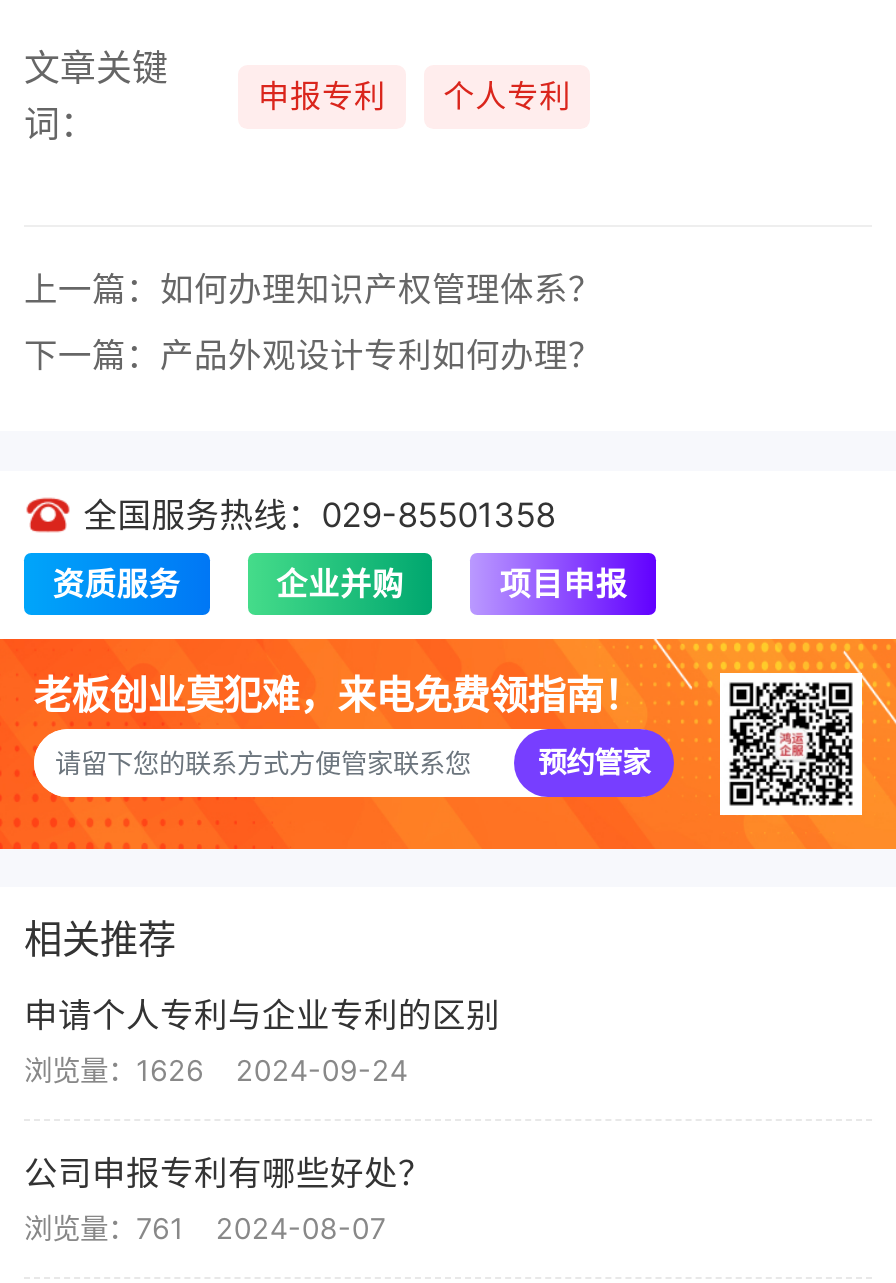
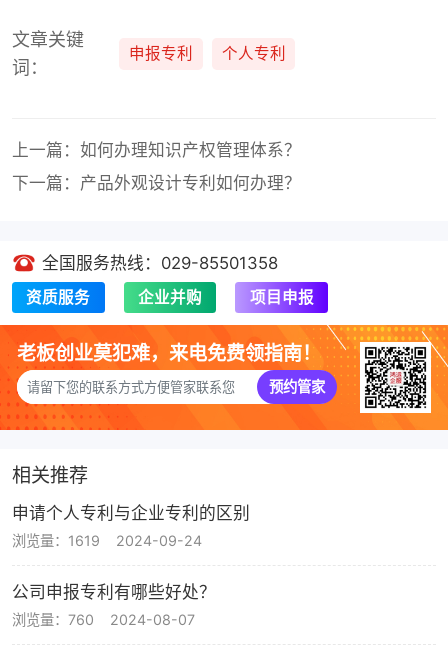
- 浏览量：1626 2024-09-24
+ 浏览量：1619 2024-09-24

- 浏览量：761 2024-08-07
+ 浏览量：760 2024-08-07
